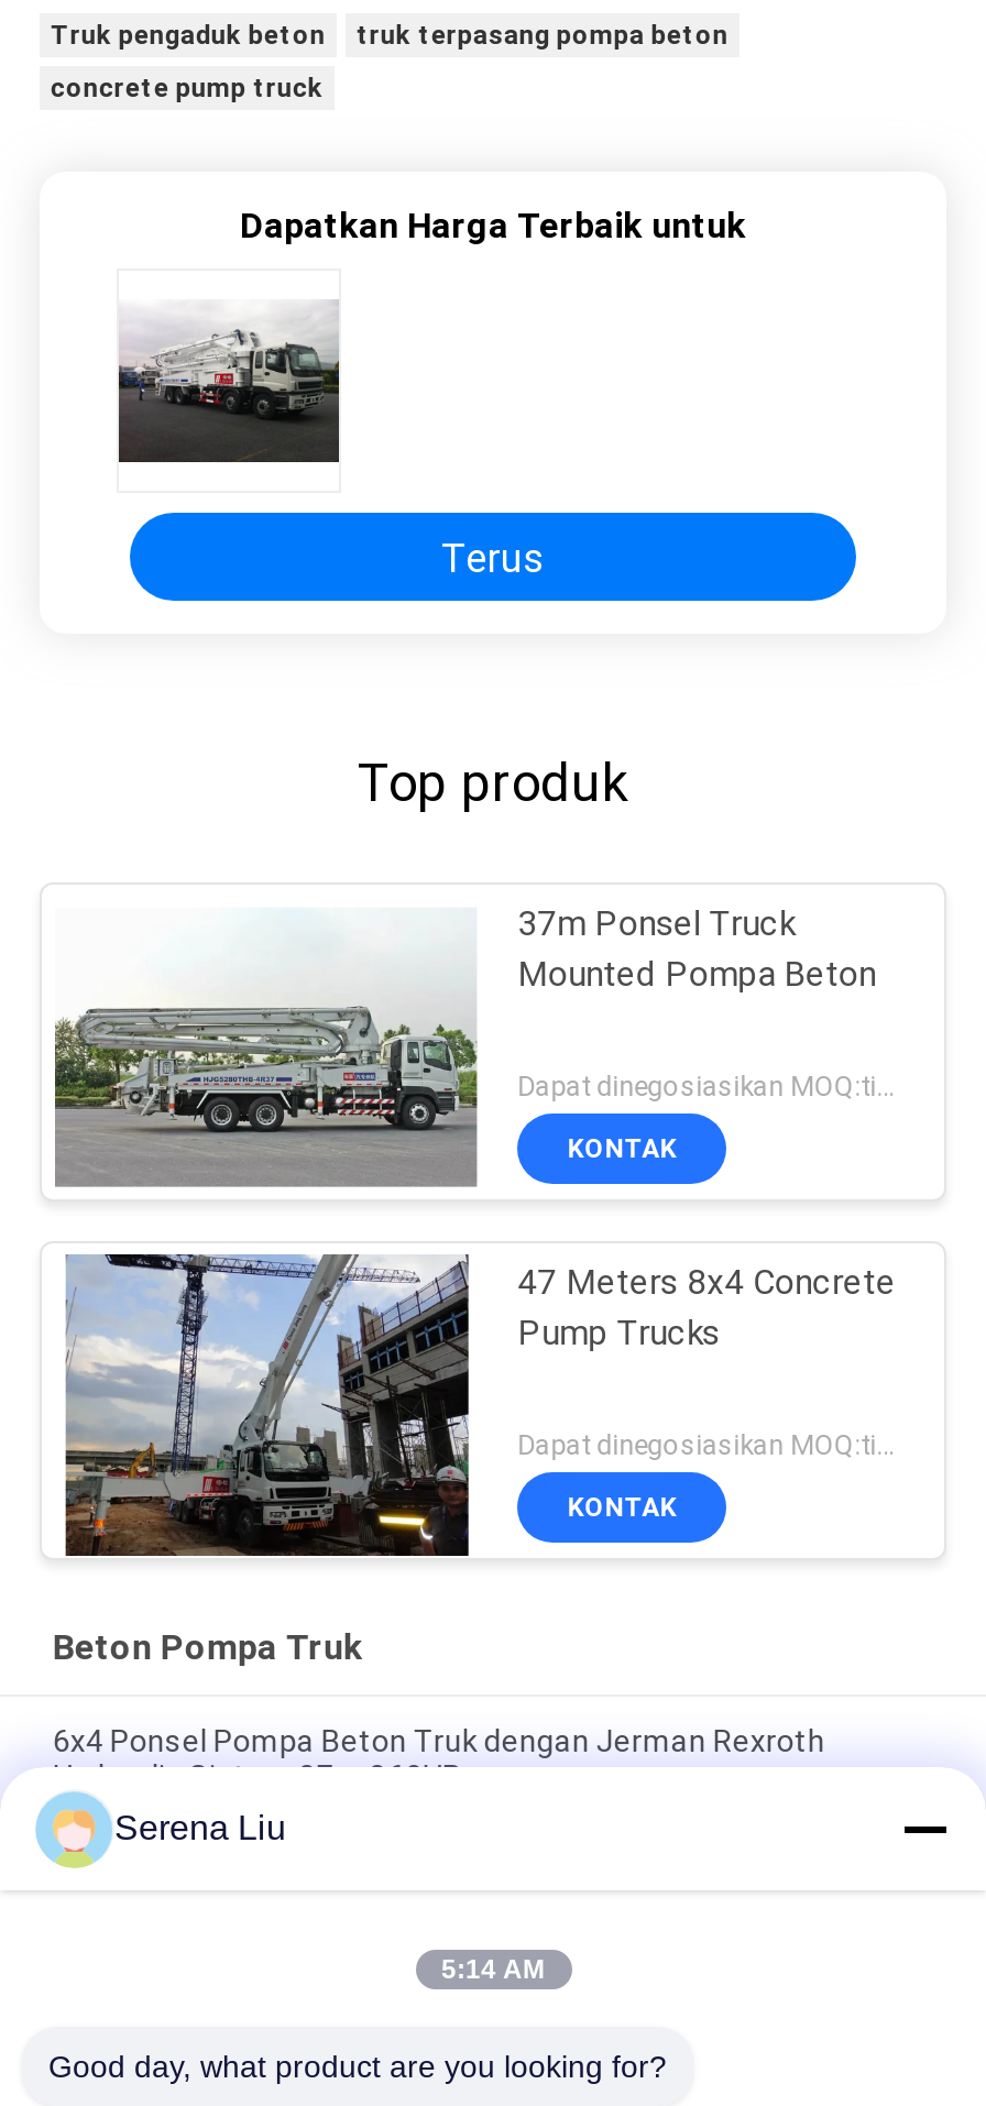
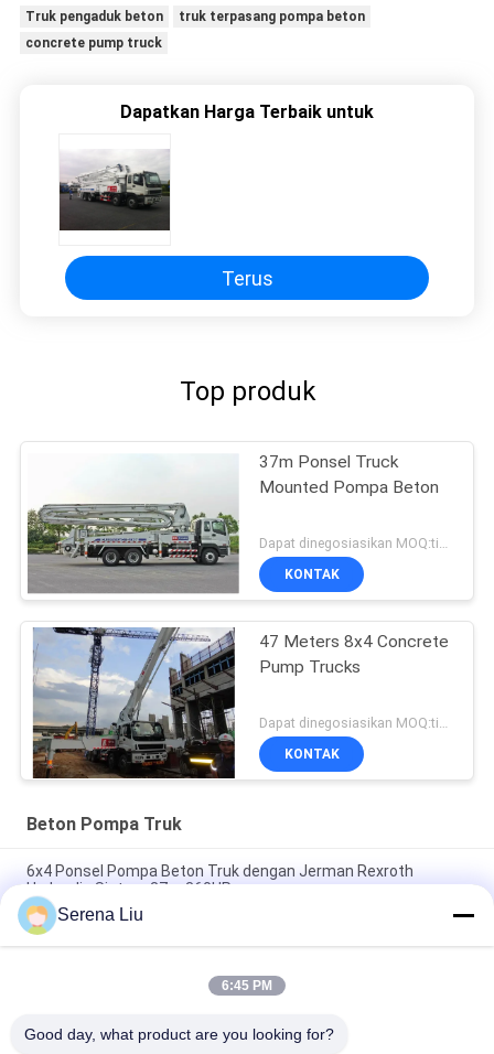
- 5:14 AM
+ 6:45 PM
